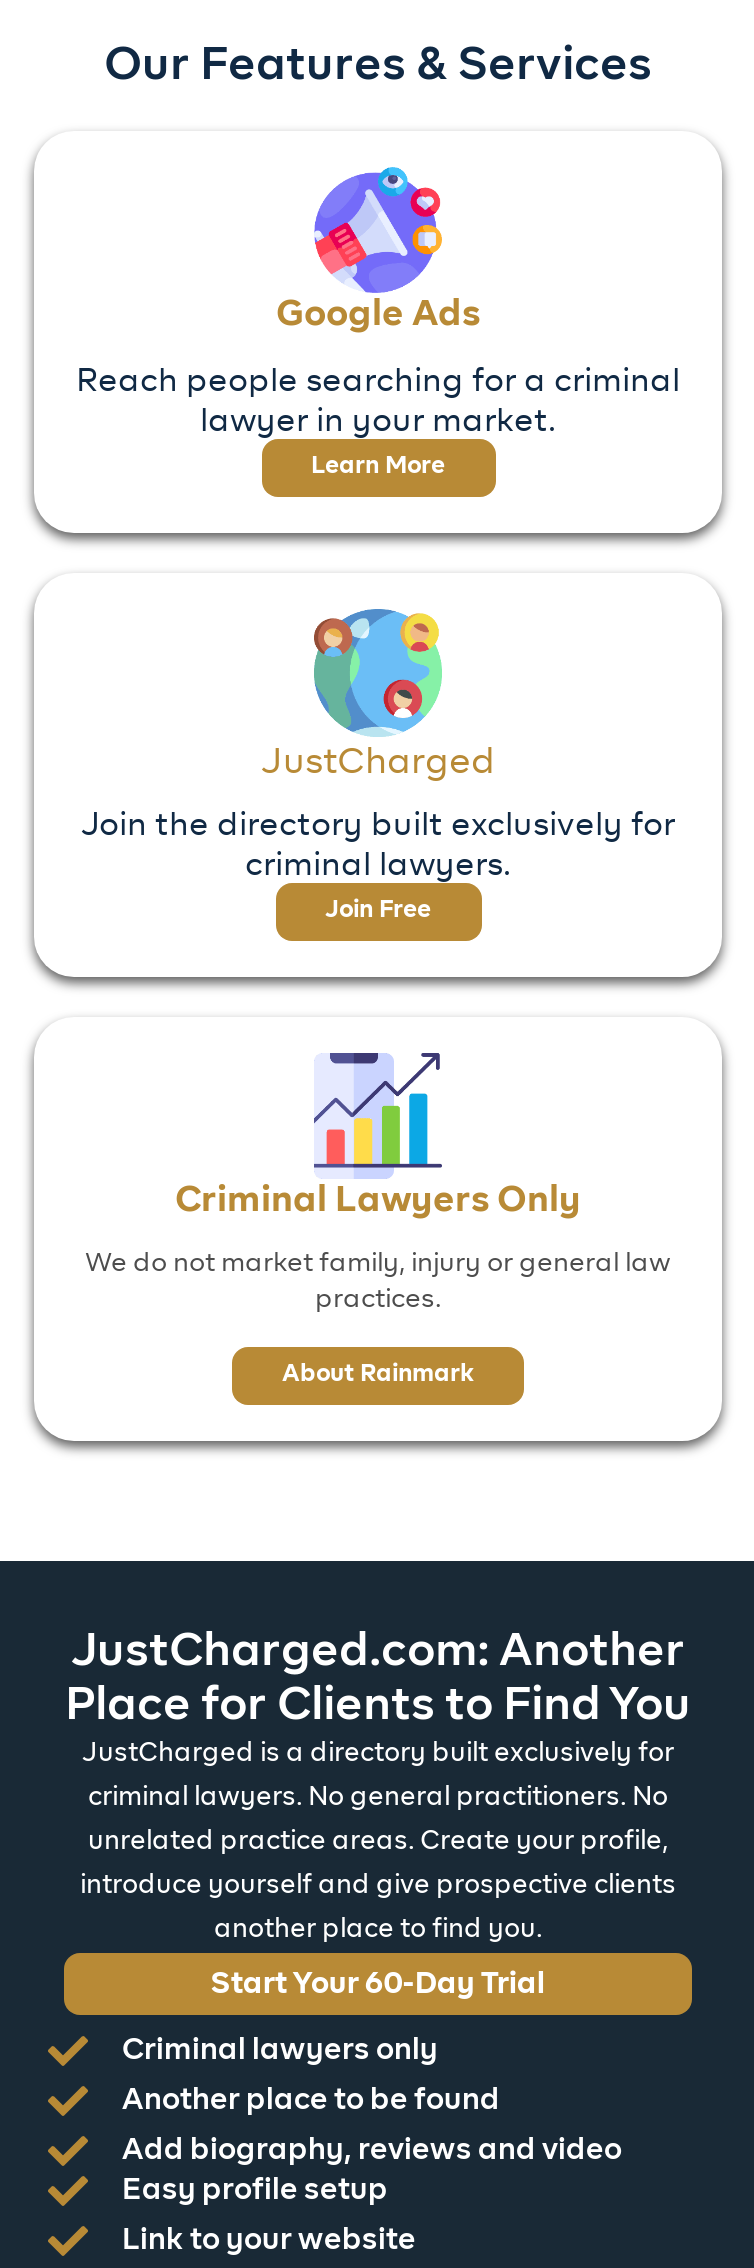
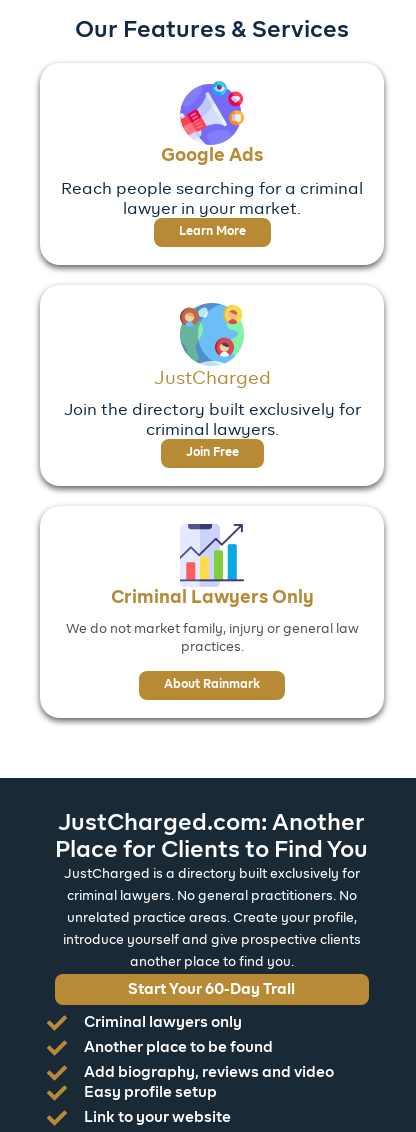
- Start Your 60-Day Trial
+ Start Your 60-Day Trail
